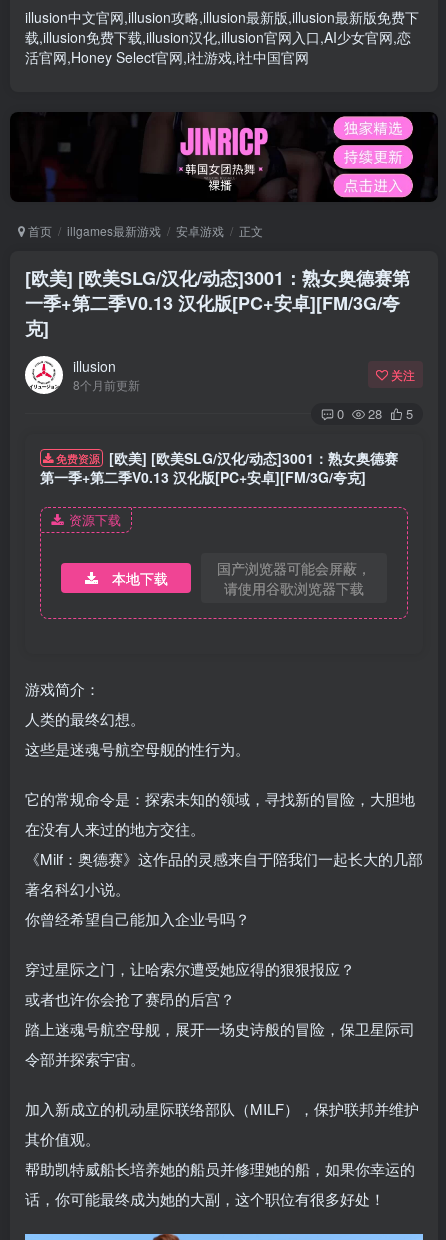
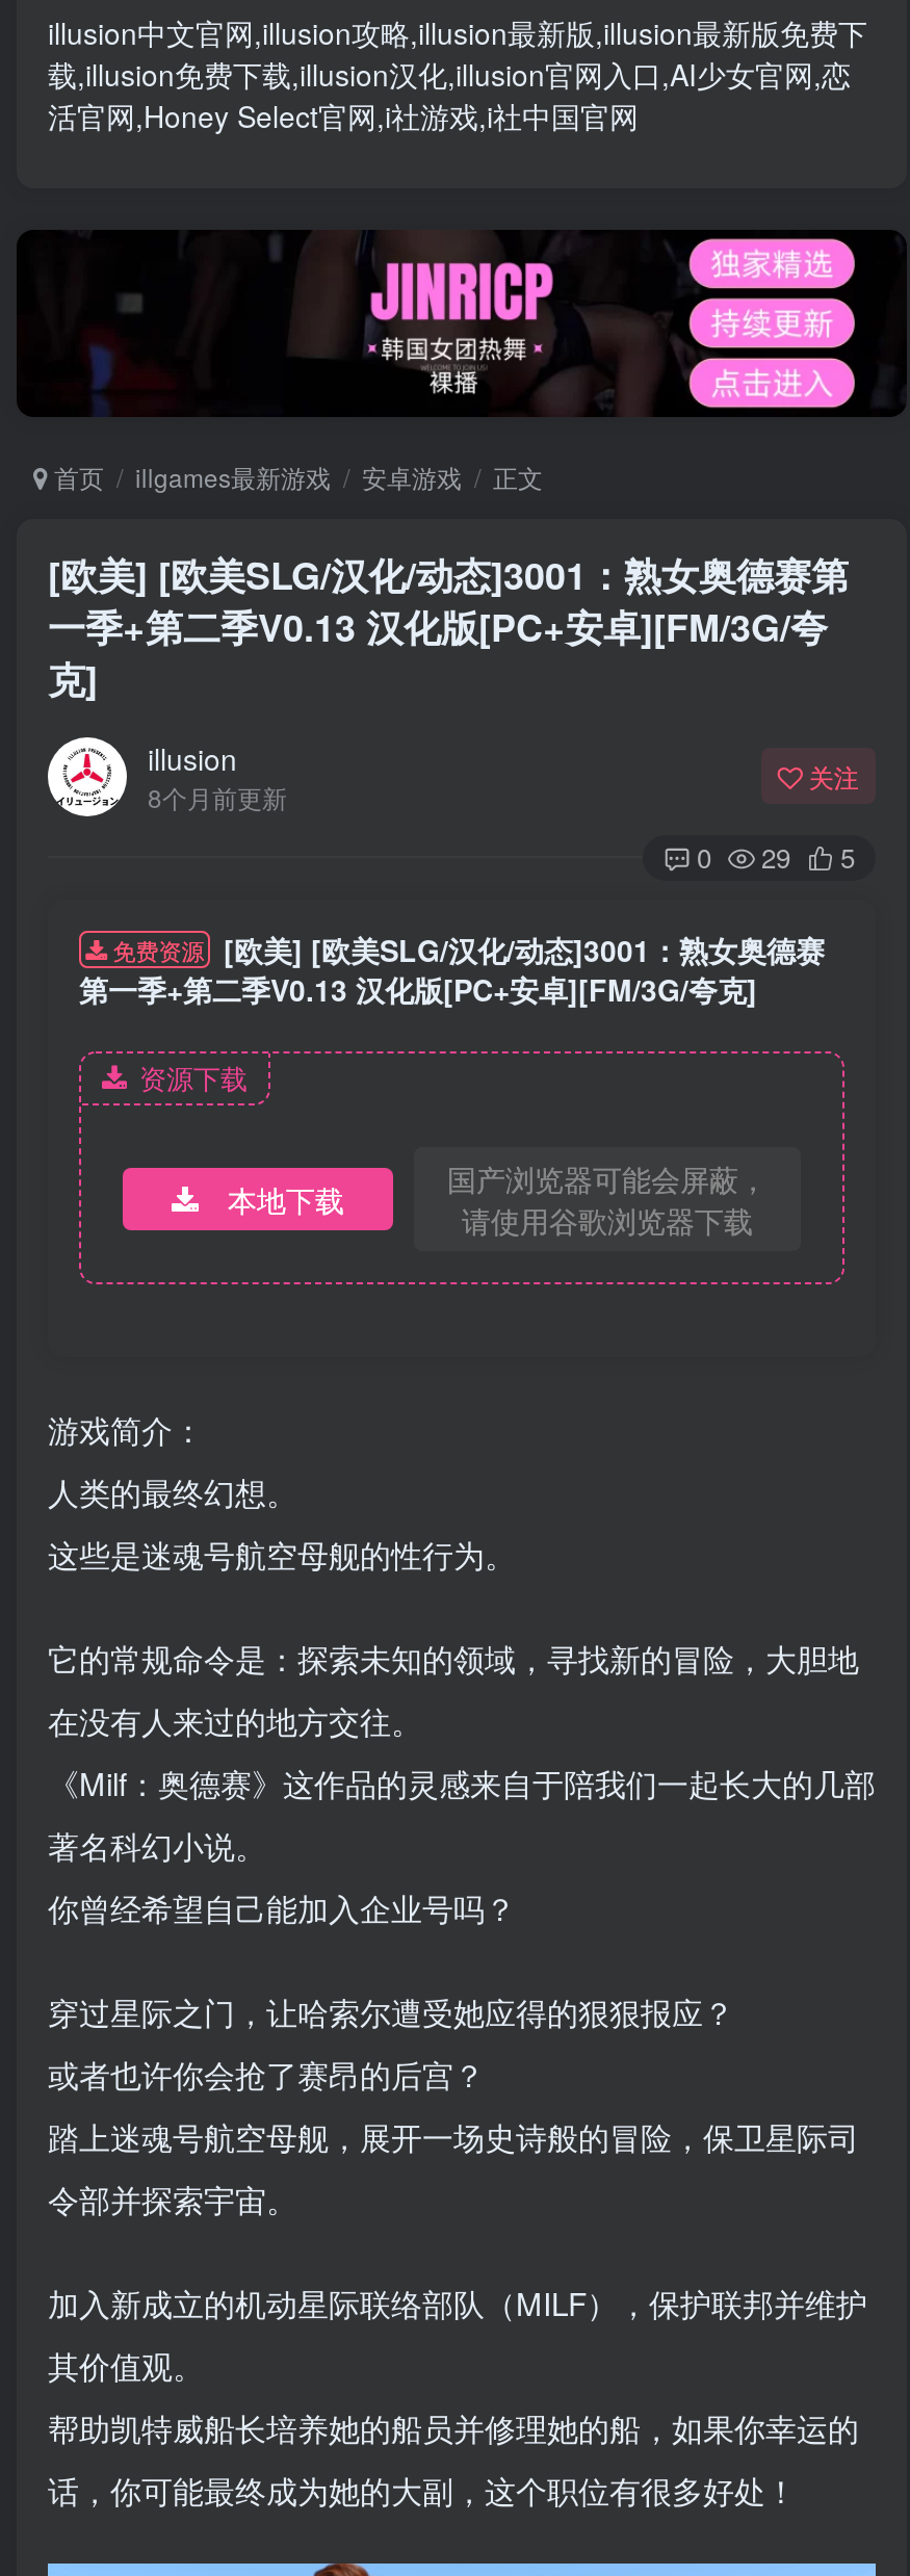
- 0 28 5
+ 0 29 5
